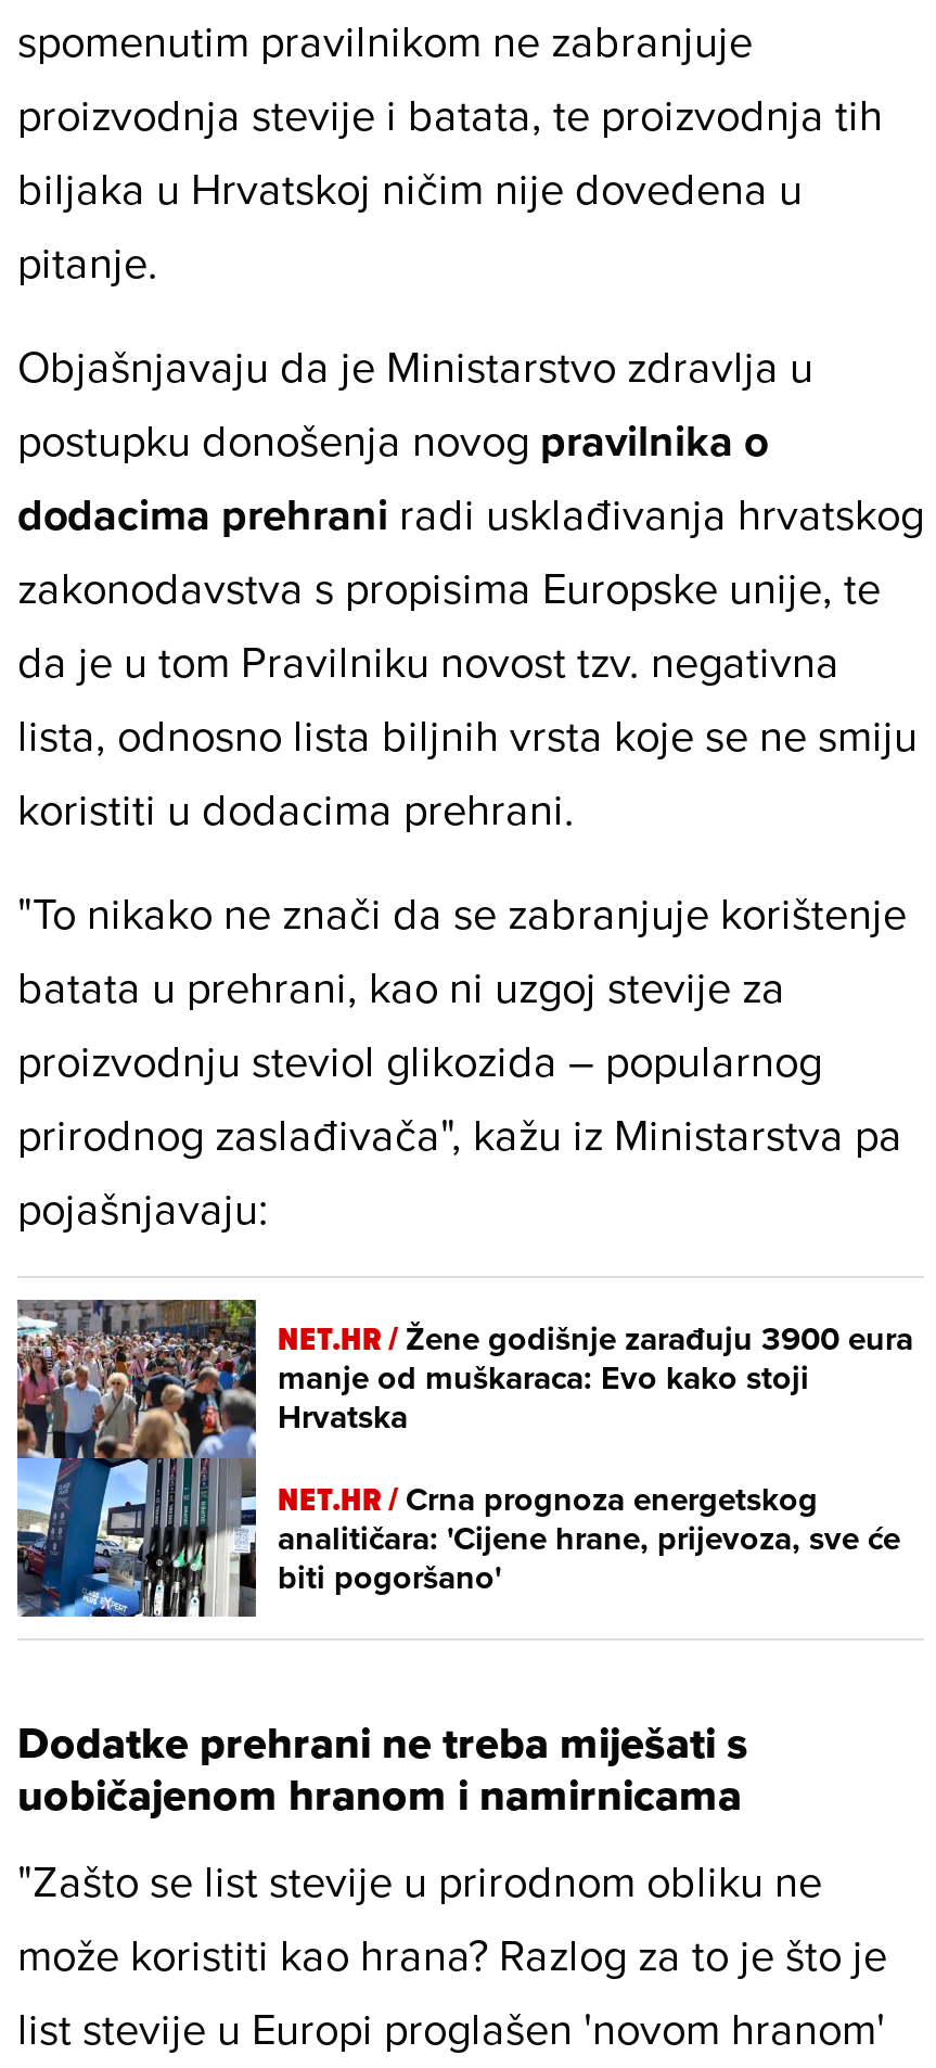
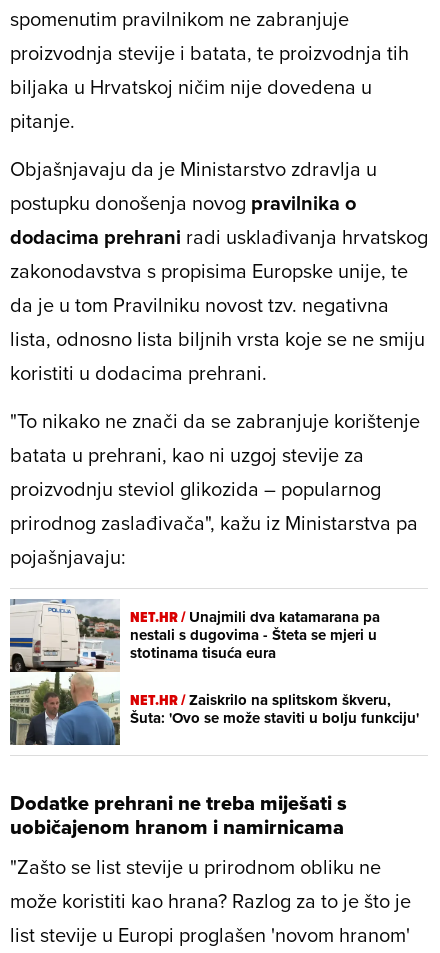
- [image]
- NET.HR / Žene godišnje zarađuju 3900 eura
- manje od muškaraca: Evo kako stoji
- Hrvatska
+ [image]
+ NET.HR / Unajmili dva katamarana pa
+ nestali s dugovima - Šteta se mjeri u
+ stotinama tisuća eura

- NET.HR / Crna prognoza energetskog
- analitičara: 'Cijene hrane, prijevoza, sve će
- biti pogoršano'
+ NET.HR / Zaiskrilo na splitskom škveru,
+ Šuta: 'Ovo se može staviti u bolju funkciju'
